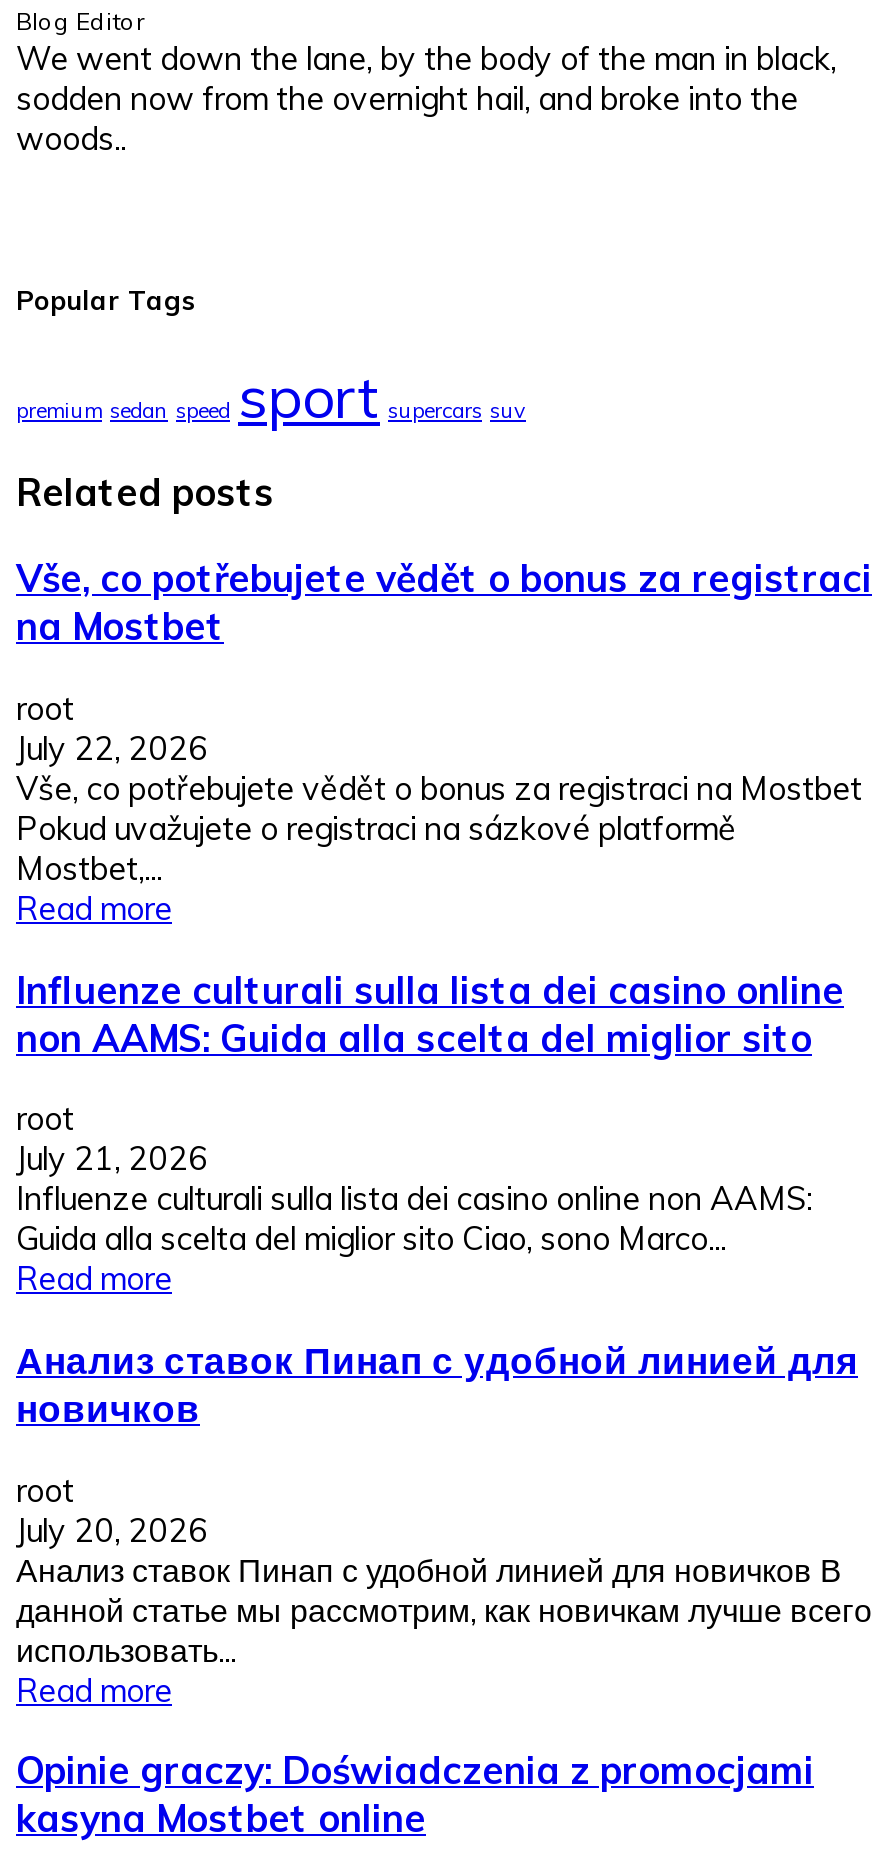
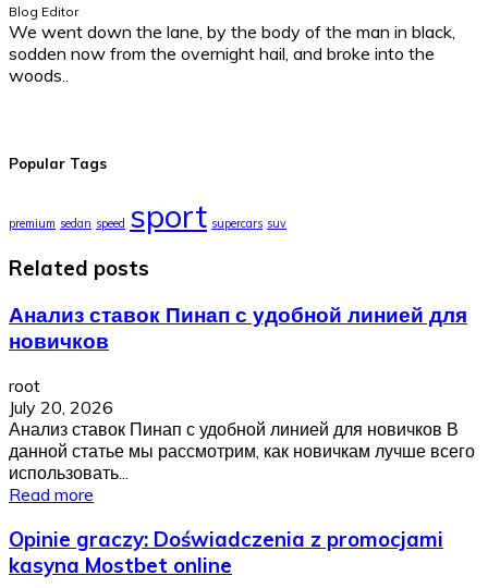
- Vše, co potřebujete vědět o bonus za registraci
- na Mostbet
- root
- July 22, 2026
- Vše, co potřebujete vědět o bonus za registraci na Mostbet
- Pokud uvažujete o registraci na sázkové platformě
- Mostbet,...
- Read more
- Influenze culturali sulla lista dei casino online
- non AAMS: Guida alla scelta del miglior sito
- root
- July 21, 2026
- Influenze culturali sulla lista dei casino online non AAMS:
- Guida alla scelta del miglior sito Ciao, sono Marco...
- Read more
